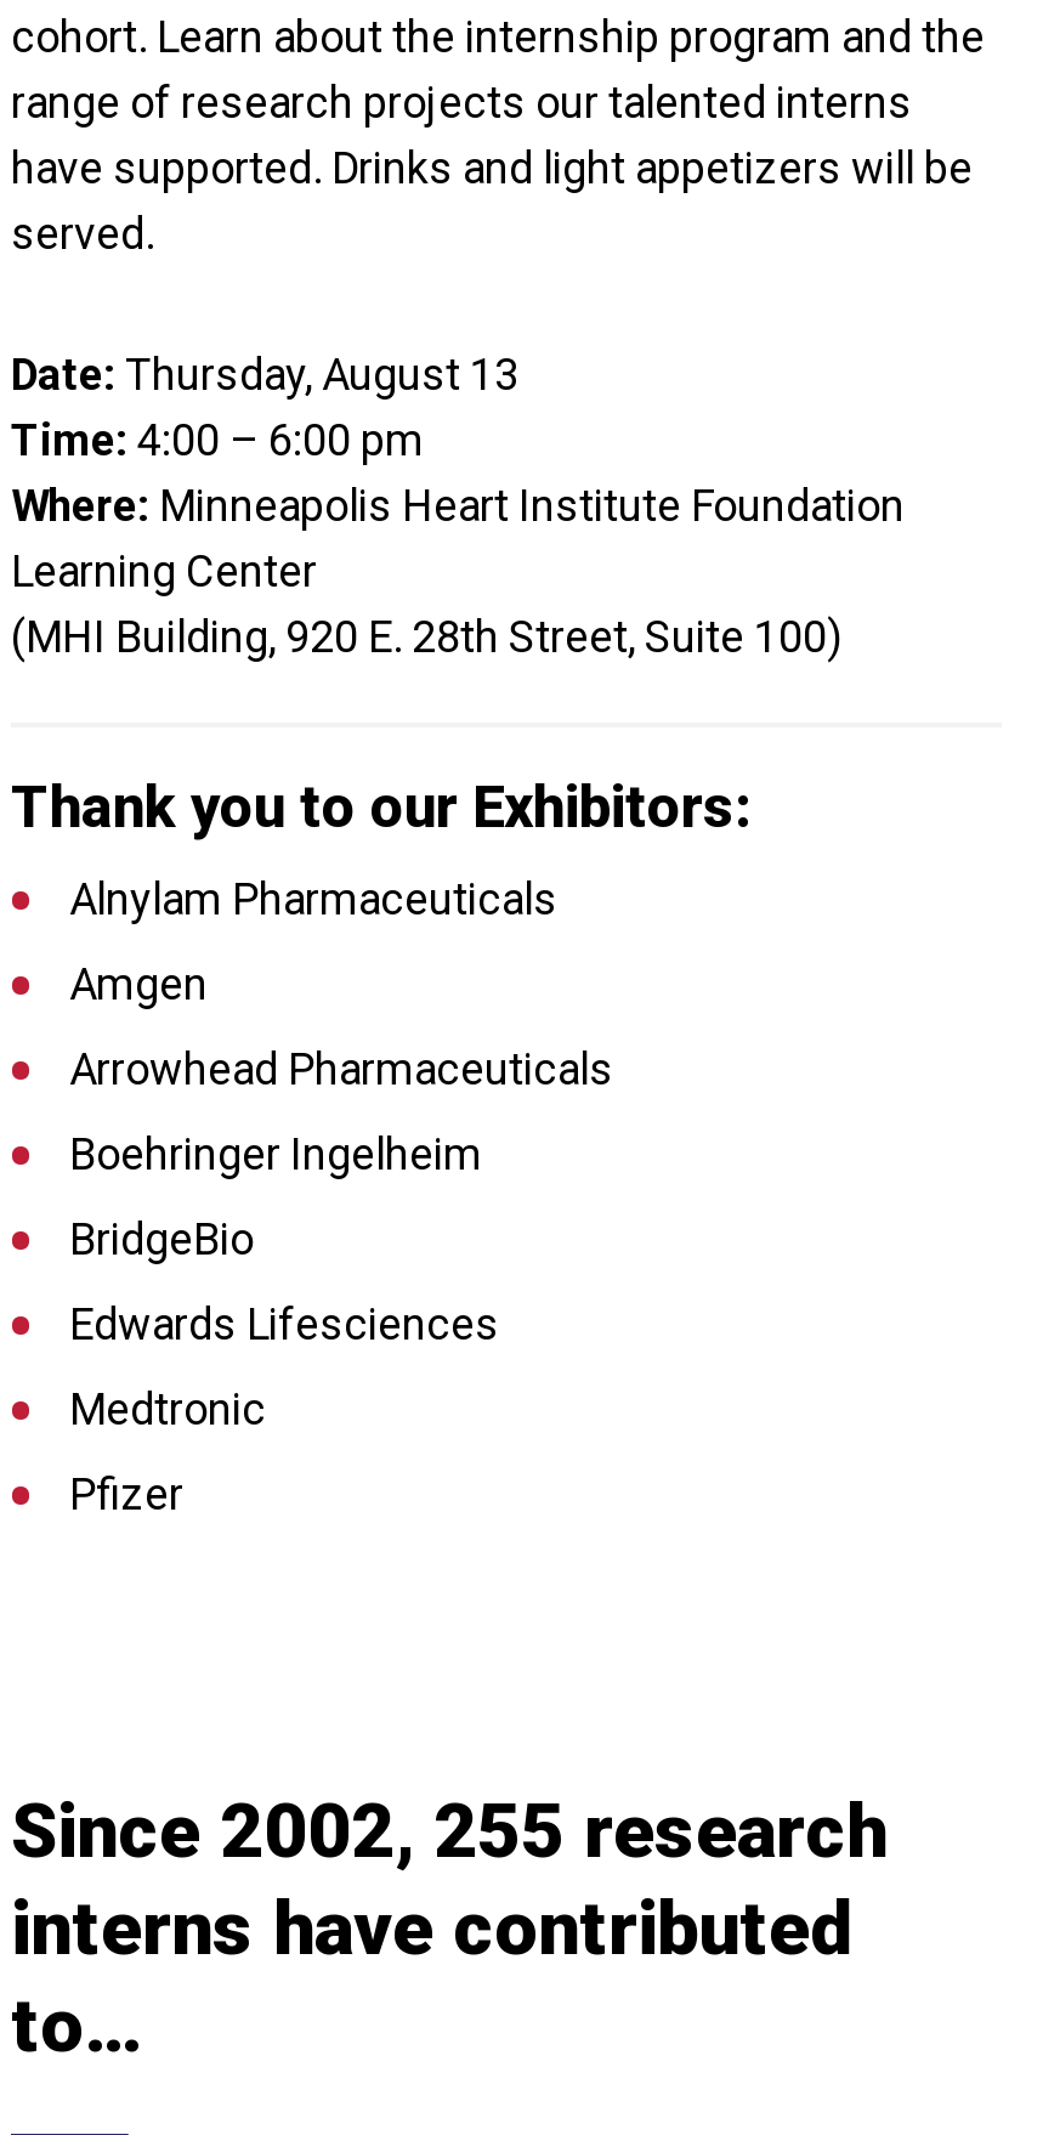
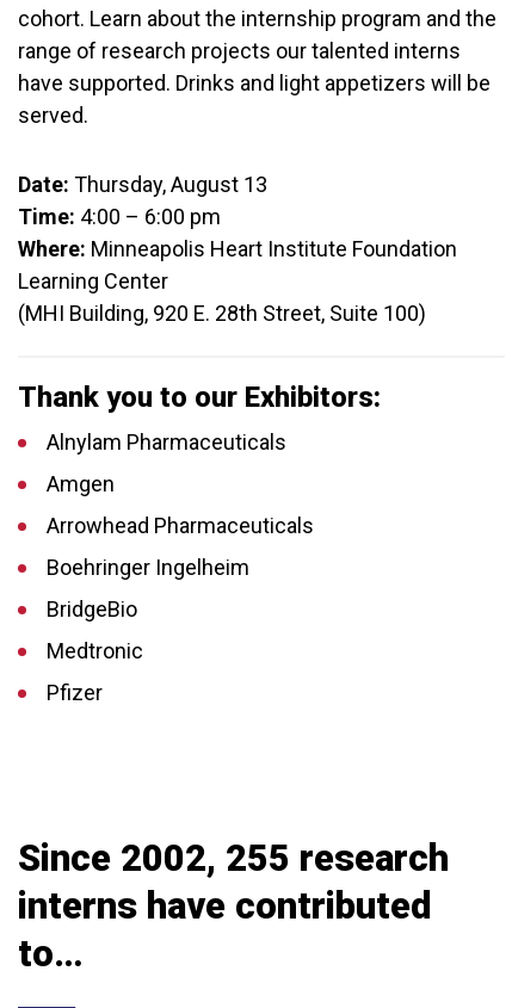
- Edwards Lifesciences
